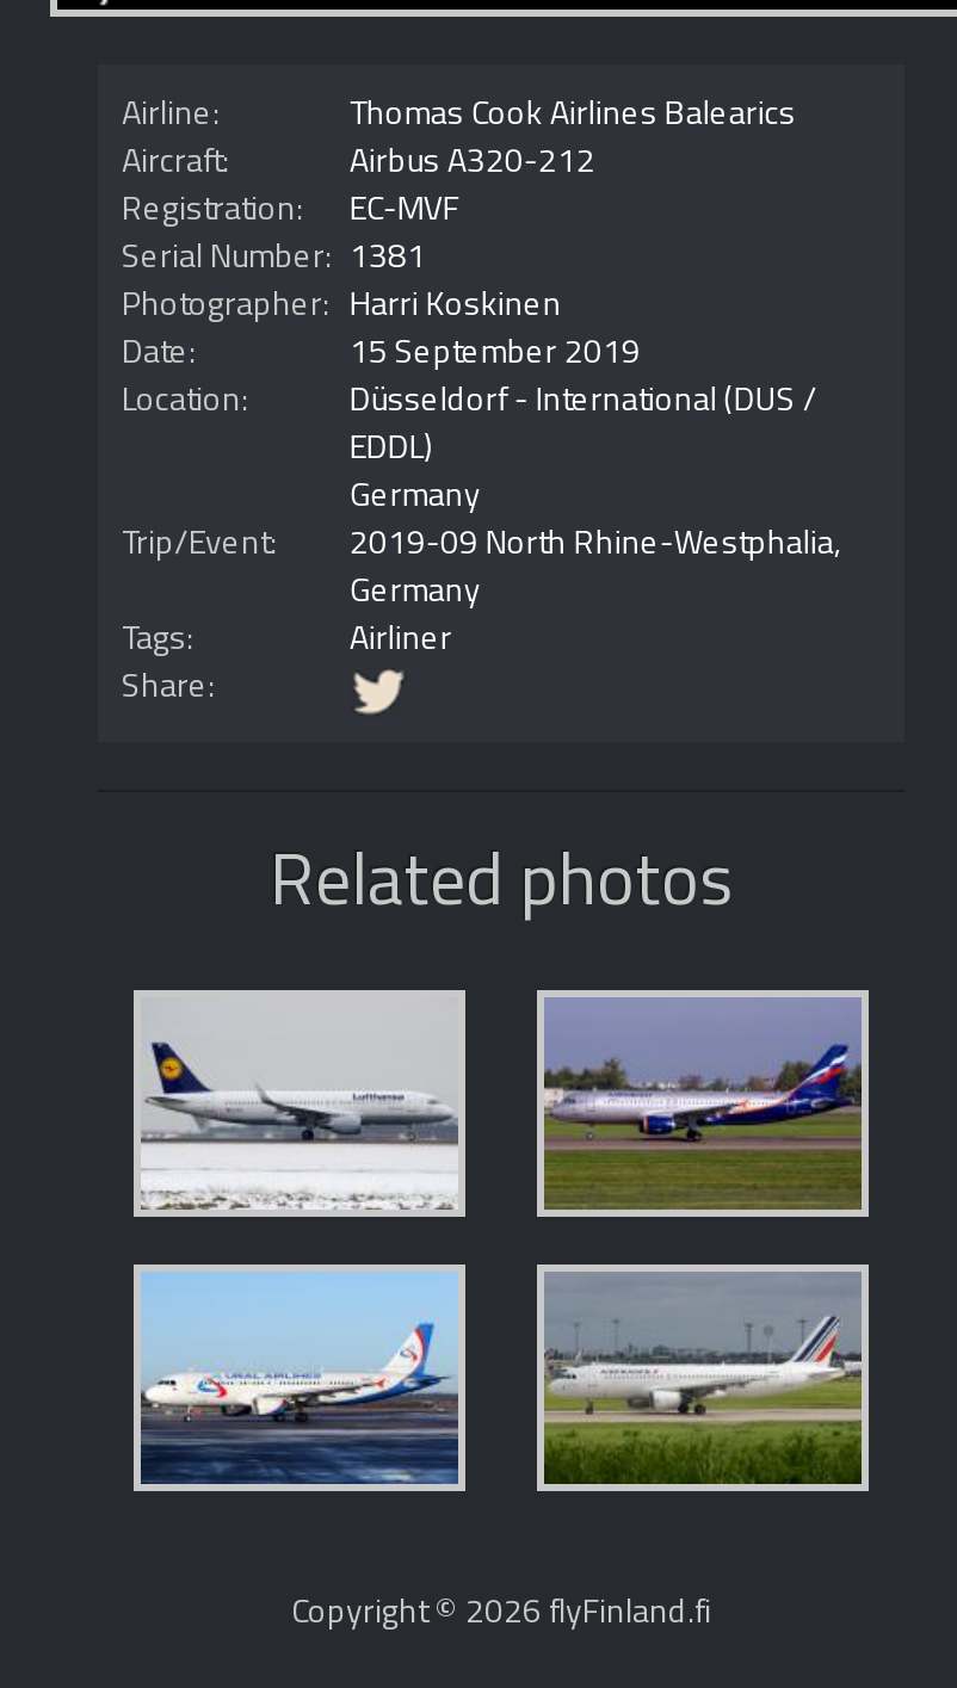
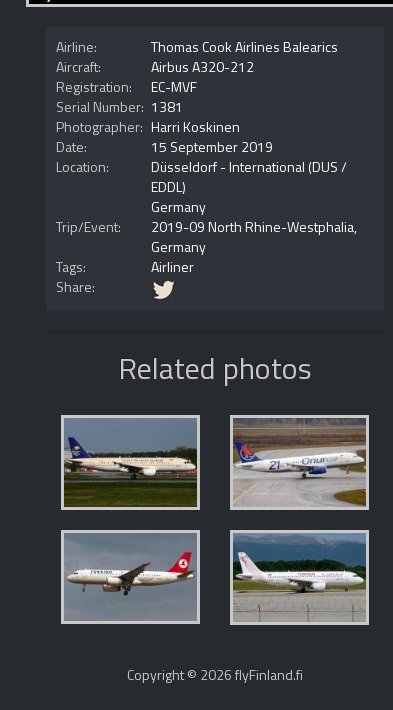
- [image]
+ [image]

- [image]
+ [image]

- [image]
+ [image]

- [image]
+ [image]
